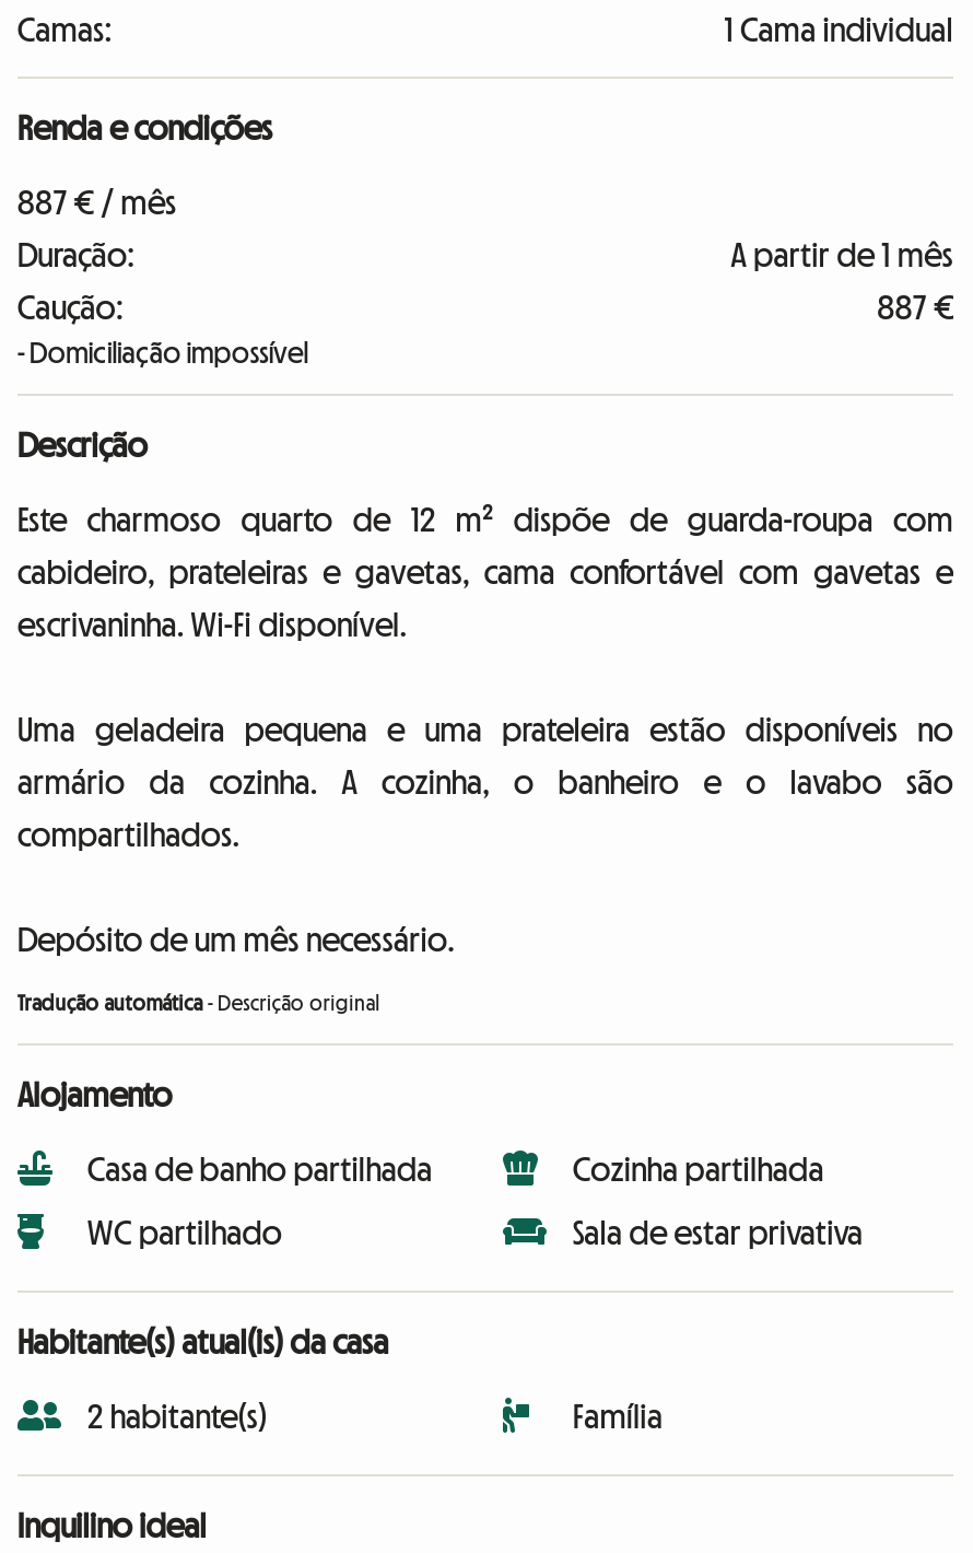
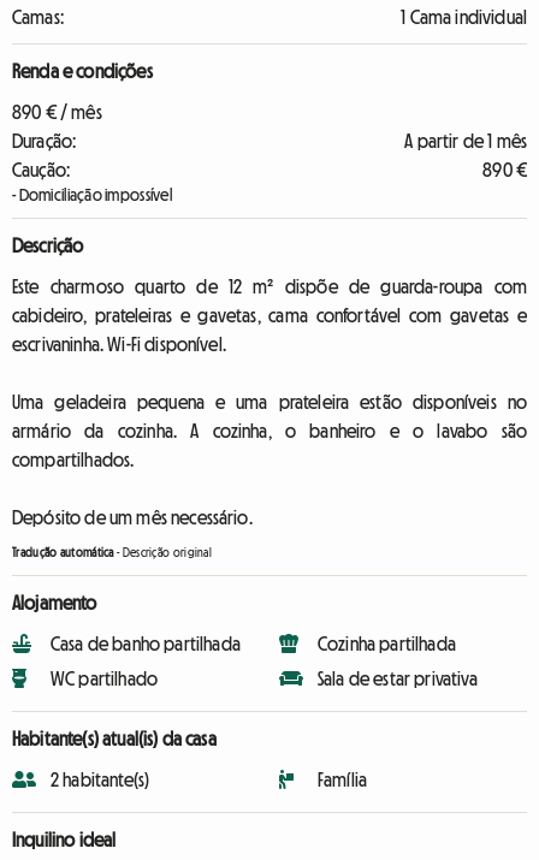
- 887 € / mês
+ 890 € / mês

- 887 €
+ 890 €
